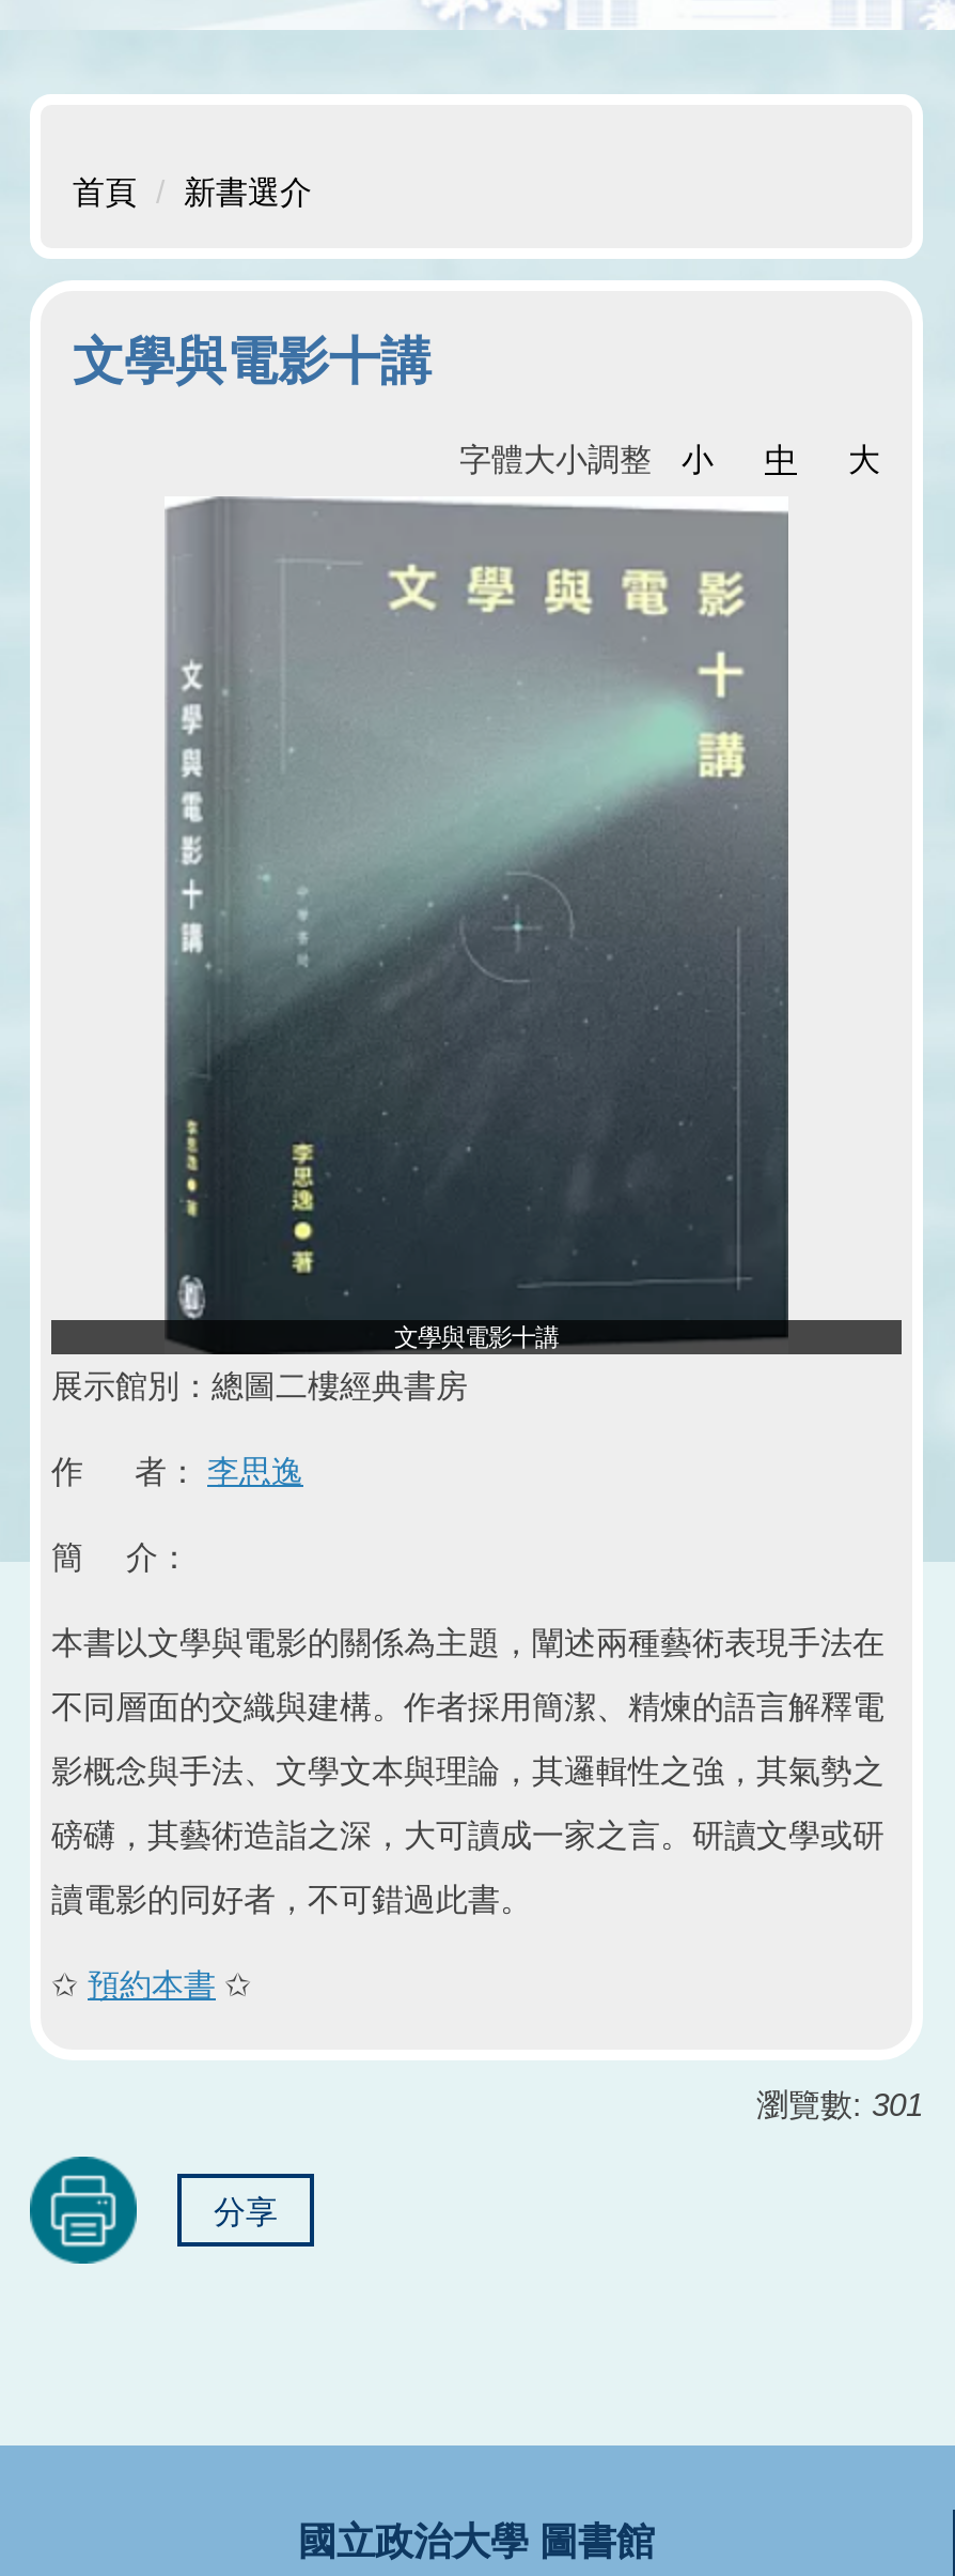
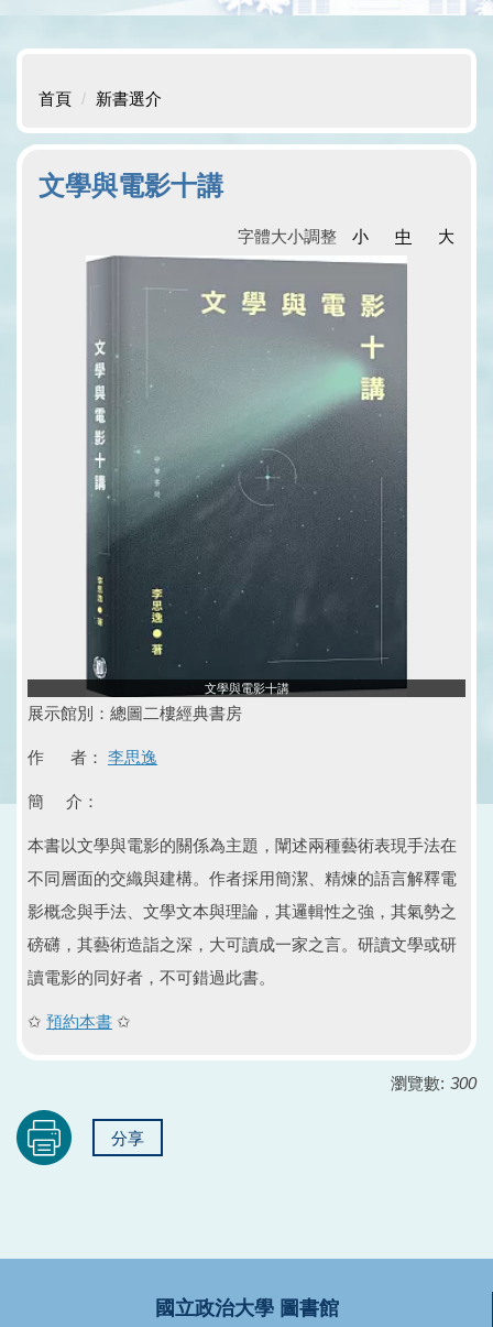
- 瀏覽數: 301
+ 瀏覽數: 300
